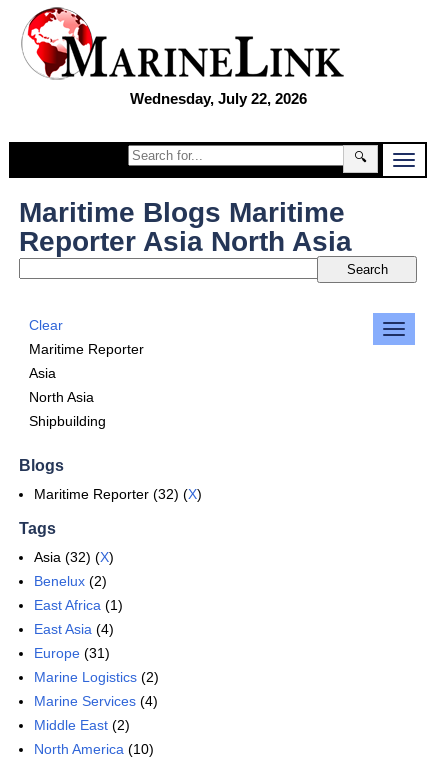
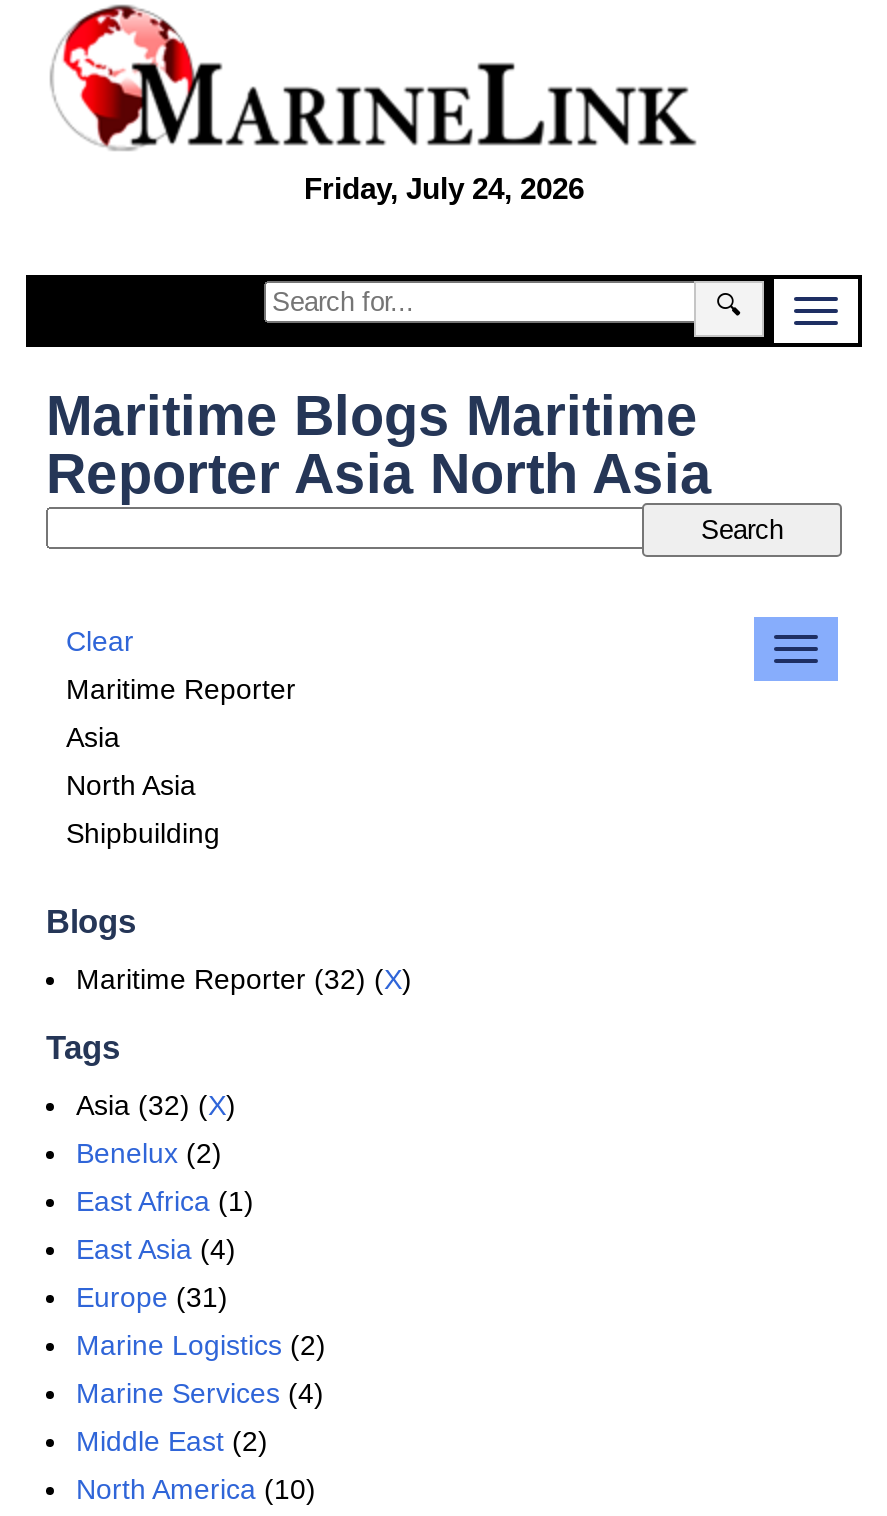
- Wednesday, July 22, 2026
+ Friday, July 24, 2026
